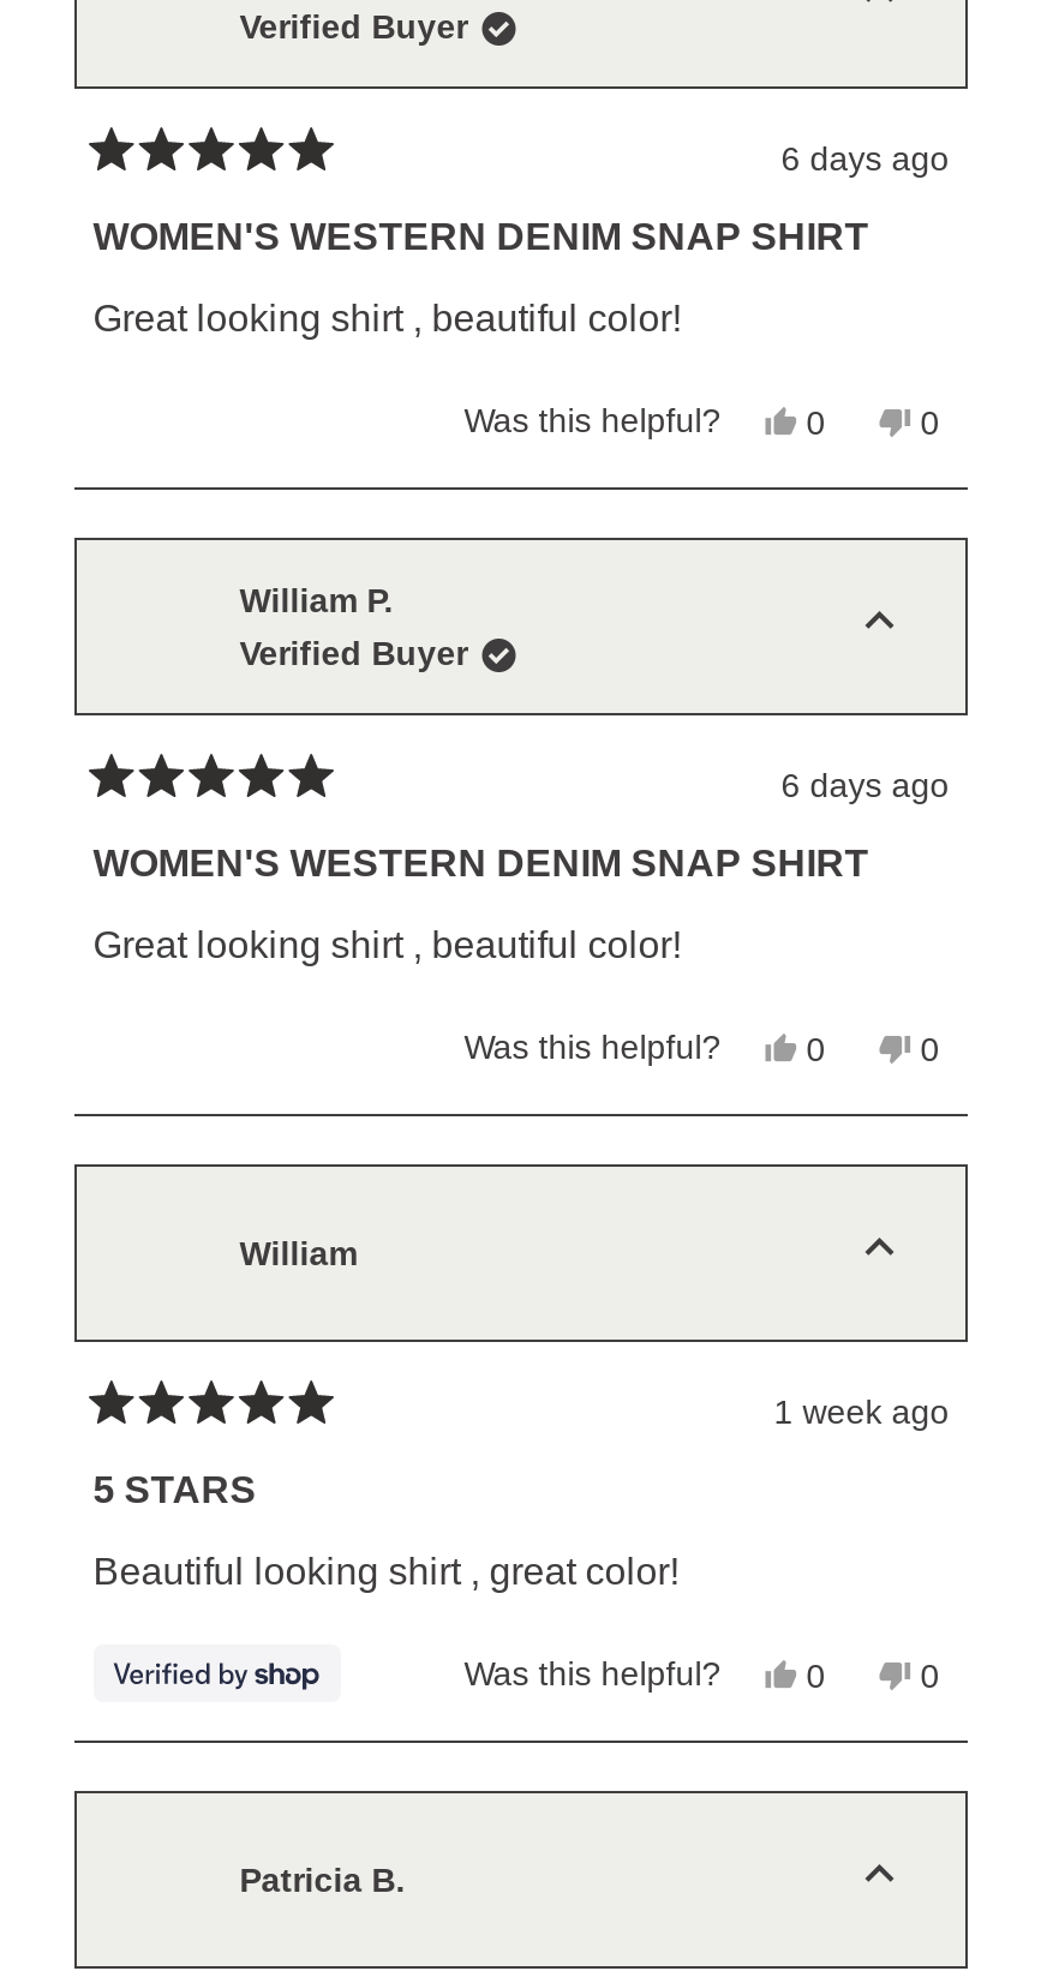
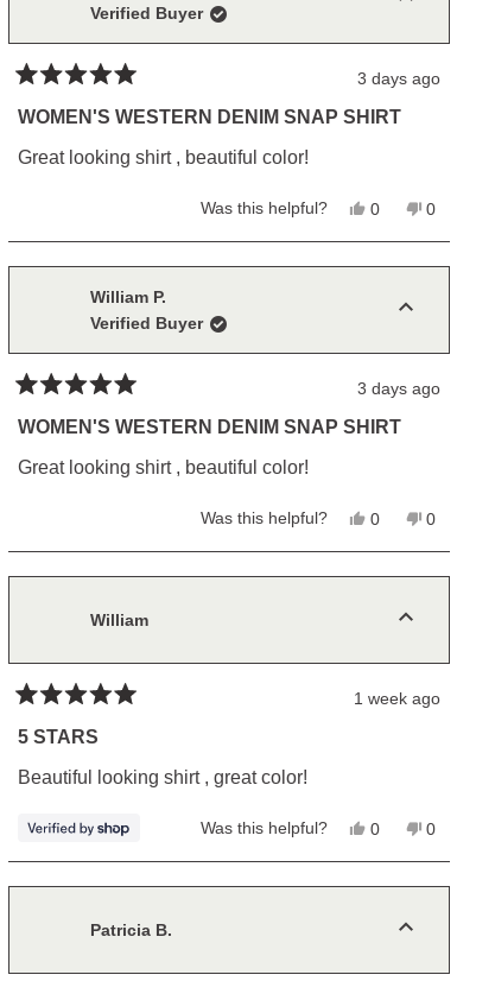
- 6 days ago
+ 3 days ago

- 6 days ago
+ 3 days ago
